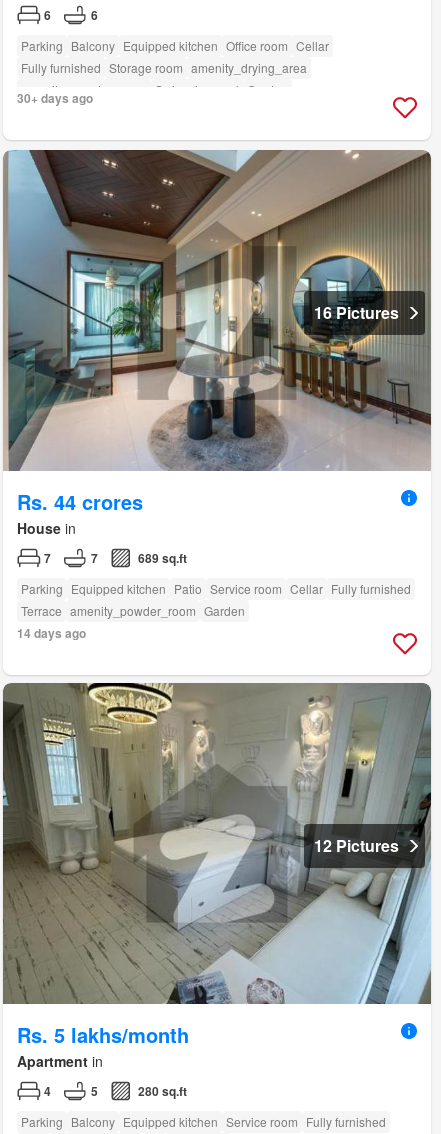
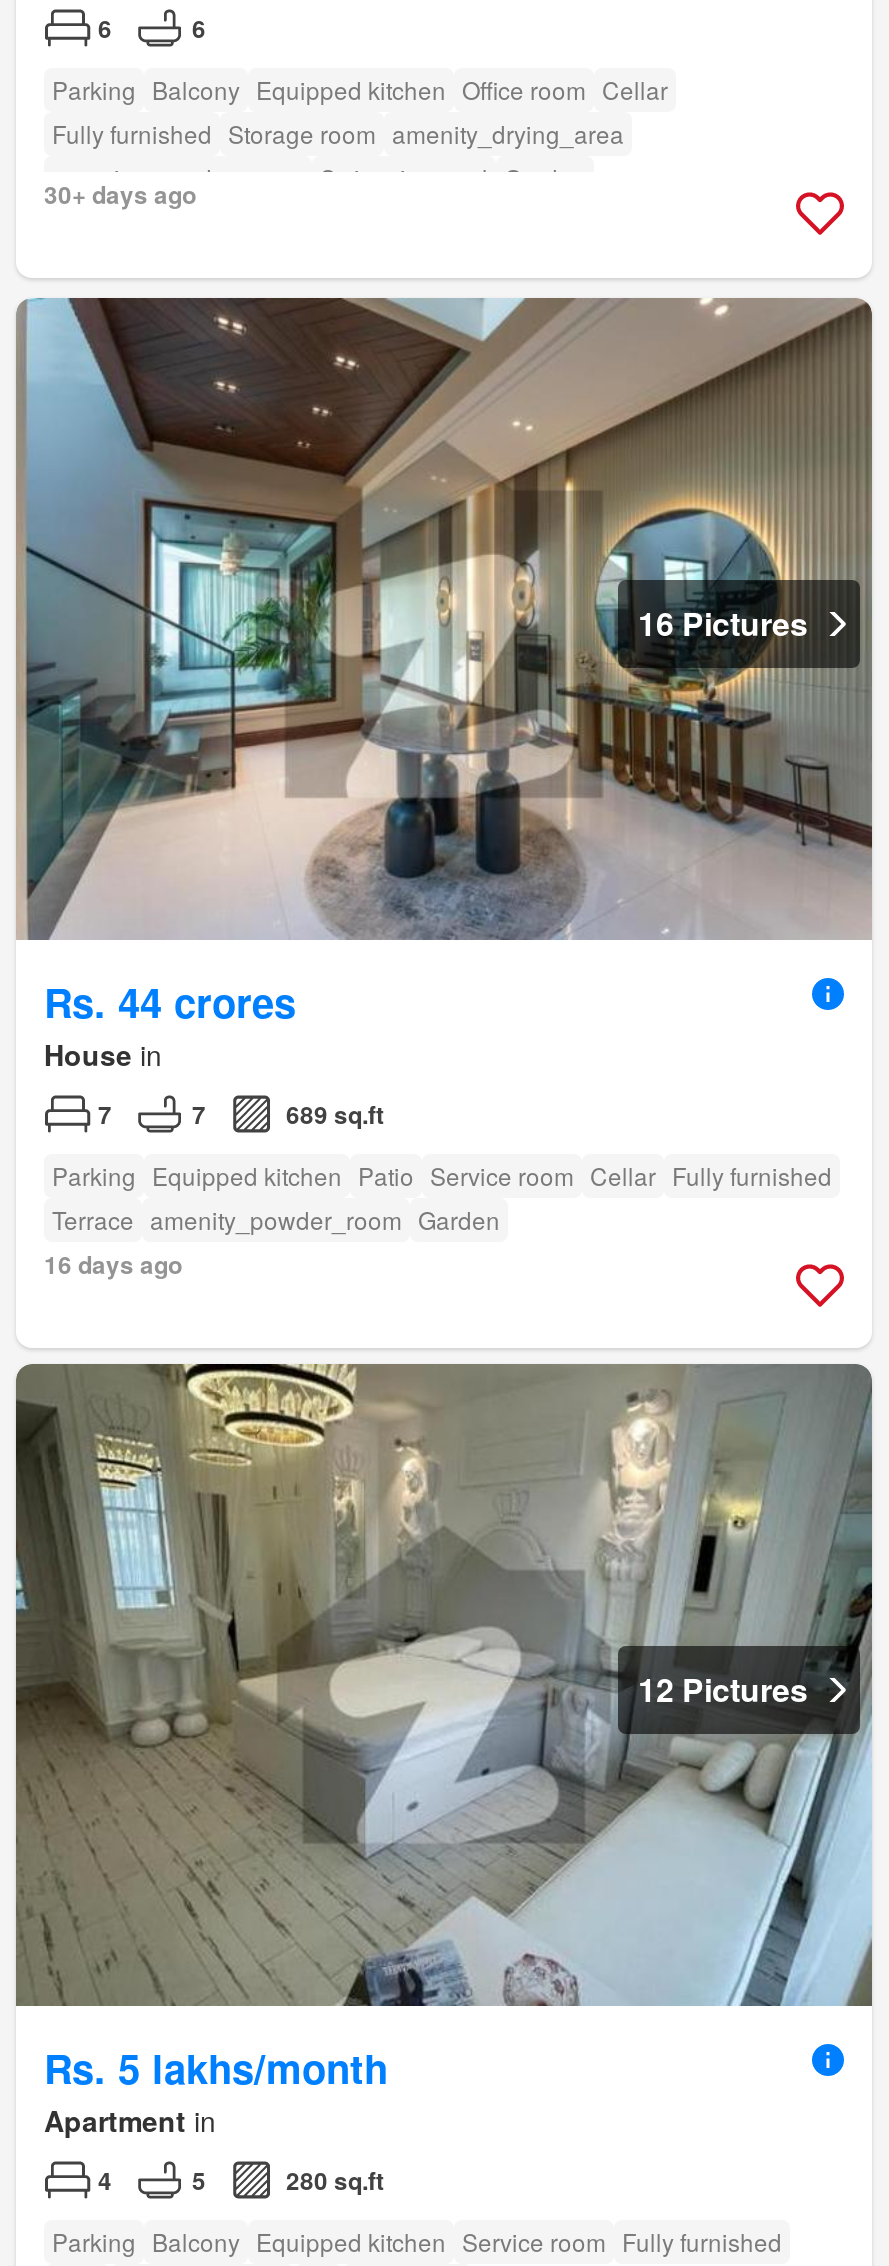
- 14 days ago
+ 16 days ago
